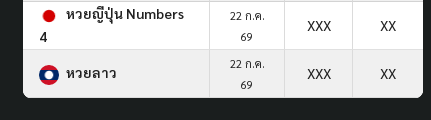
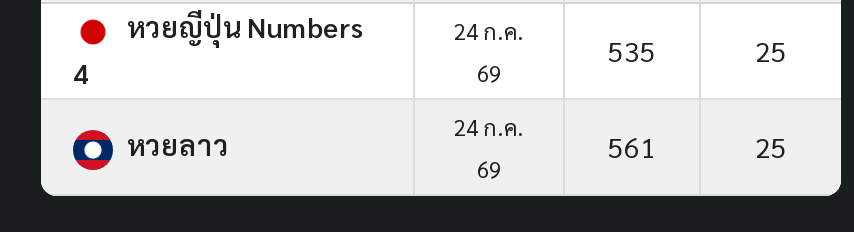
- 22 ก.ค.
+ 24 ก.ค.

- XXX
- XX
+ 535
+ 25

- 22 ก.ค.
+ 24 ก.ค.

- XXX
- XX
+ 561
+ 25
